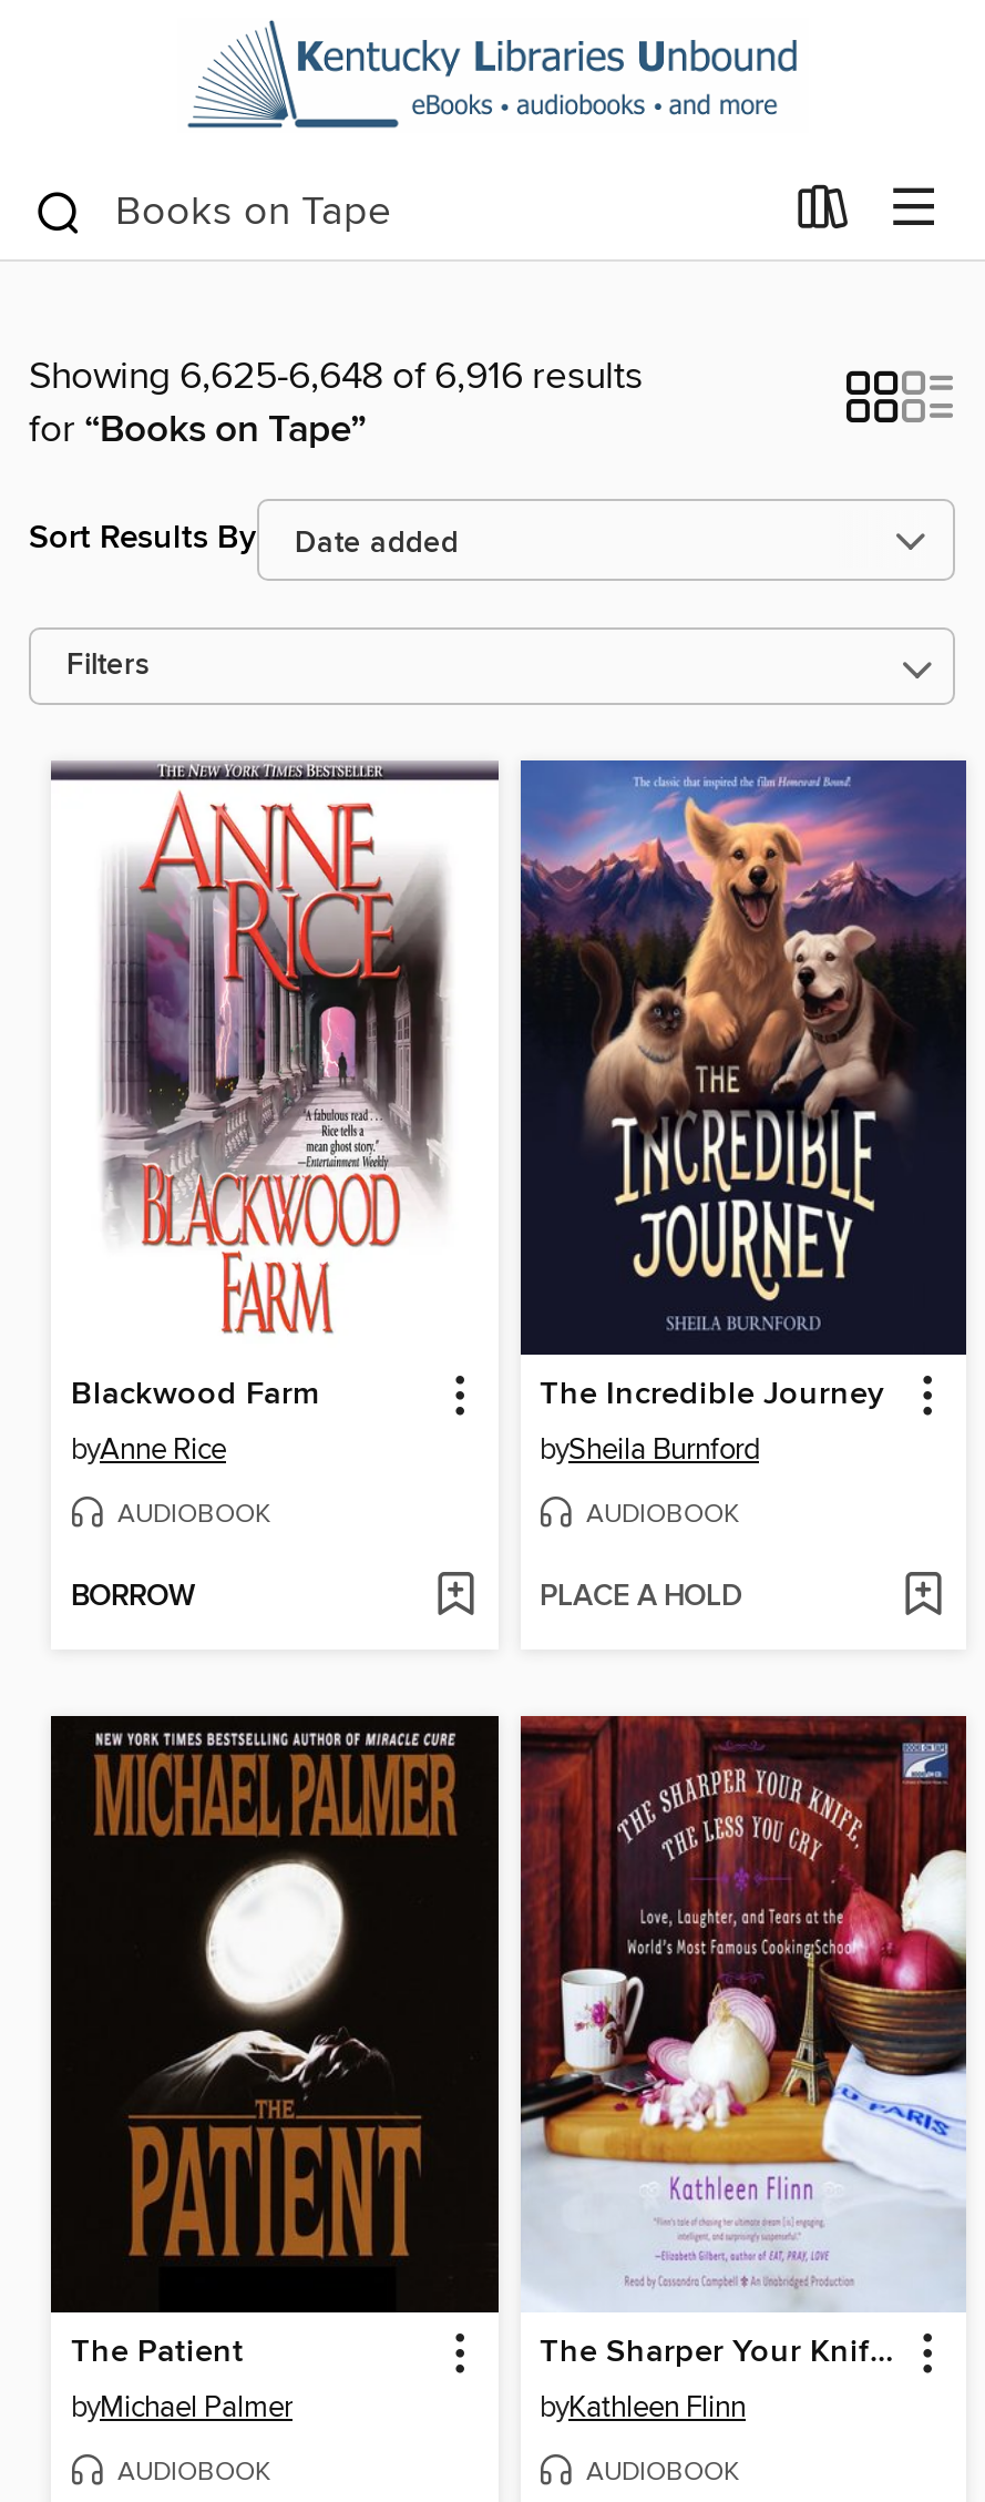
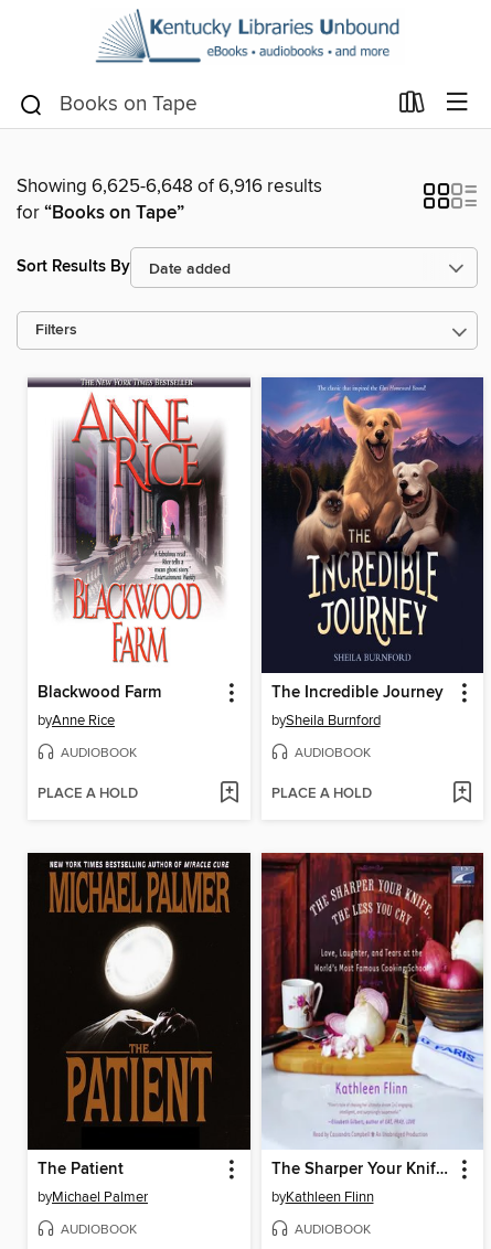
- BORROW
+ PLACE A HOLD
